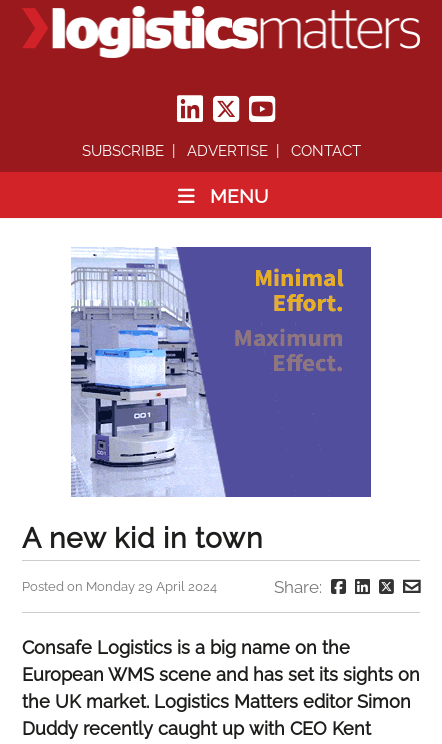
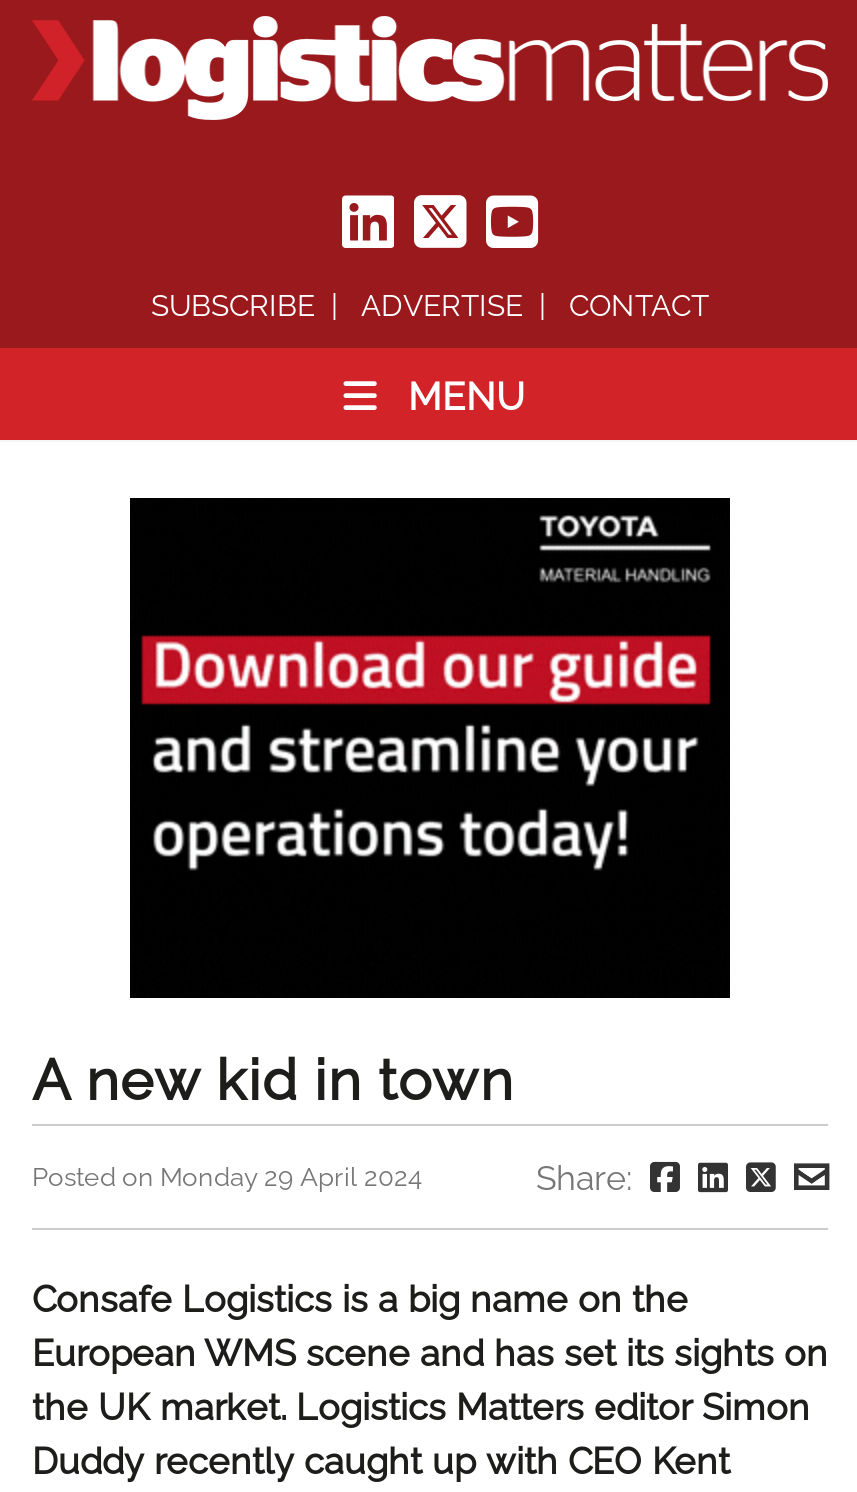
- [image]
+ [image]
